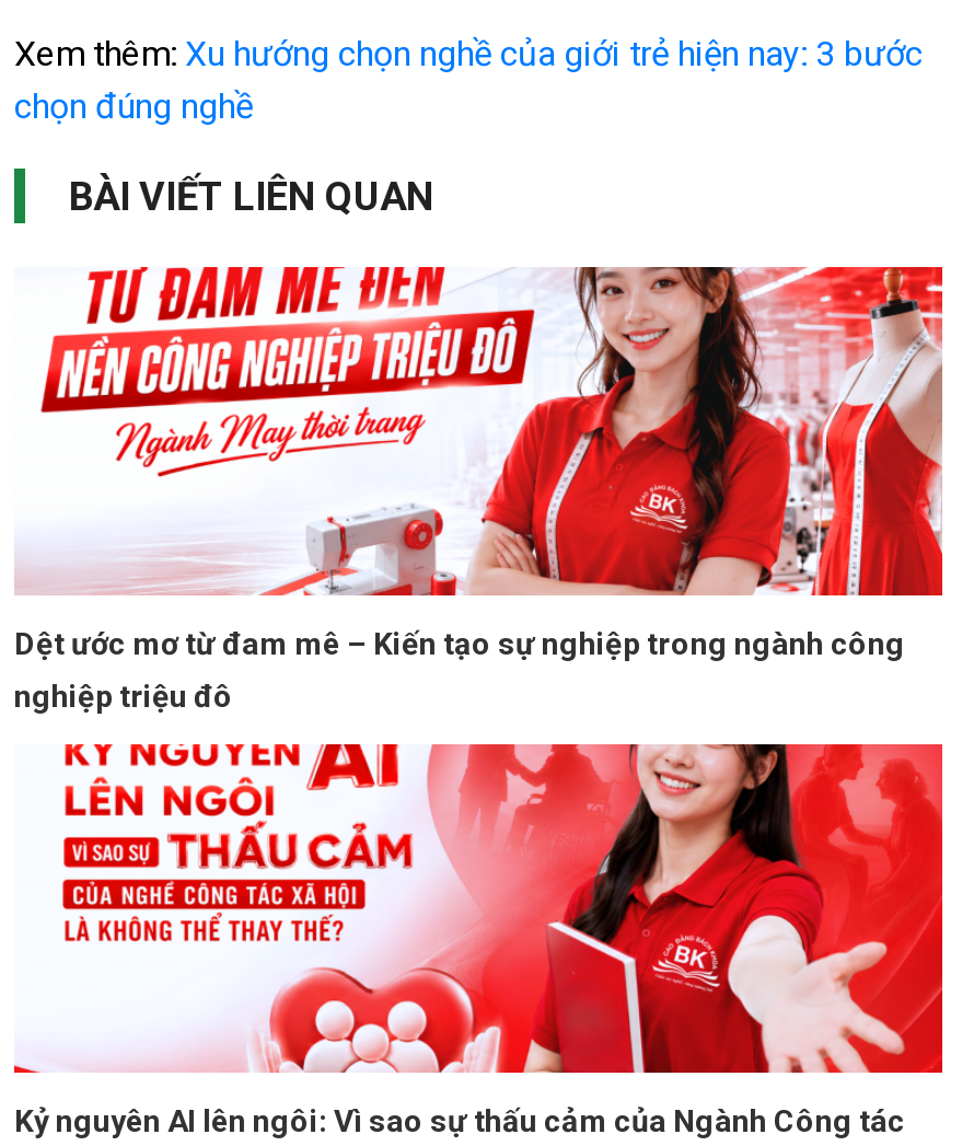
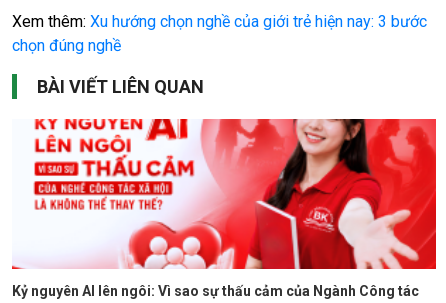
- [image]
- Dệt ước mơ từ đam mê – Kiến tạo sự nghiệp trong ngành công
- nghiệp triệu đô
